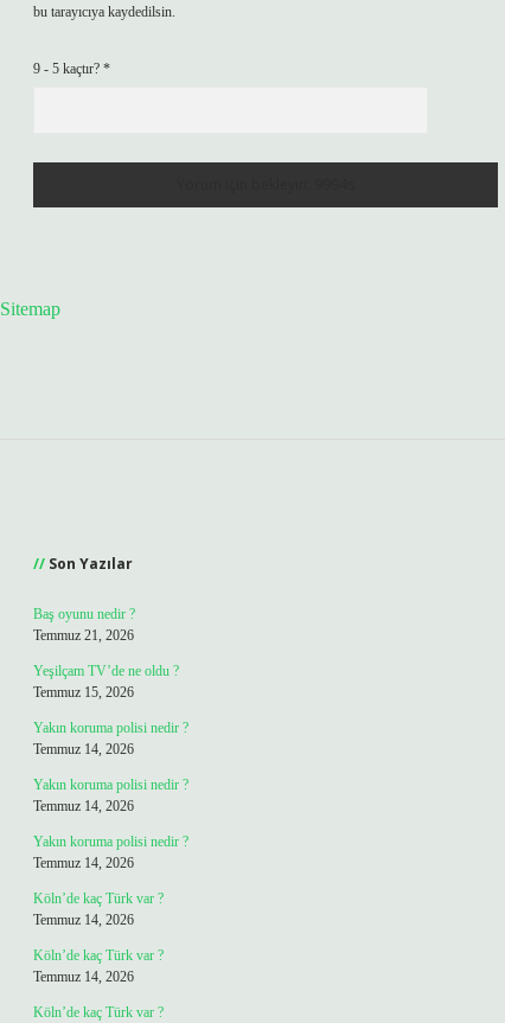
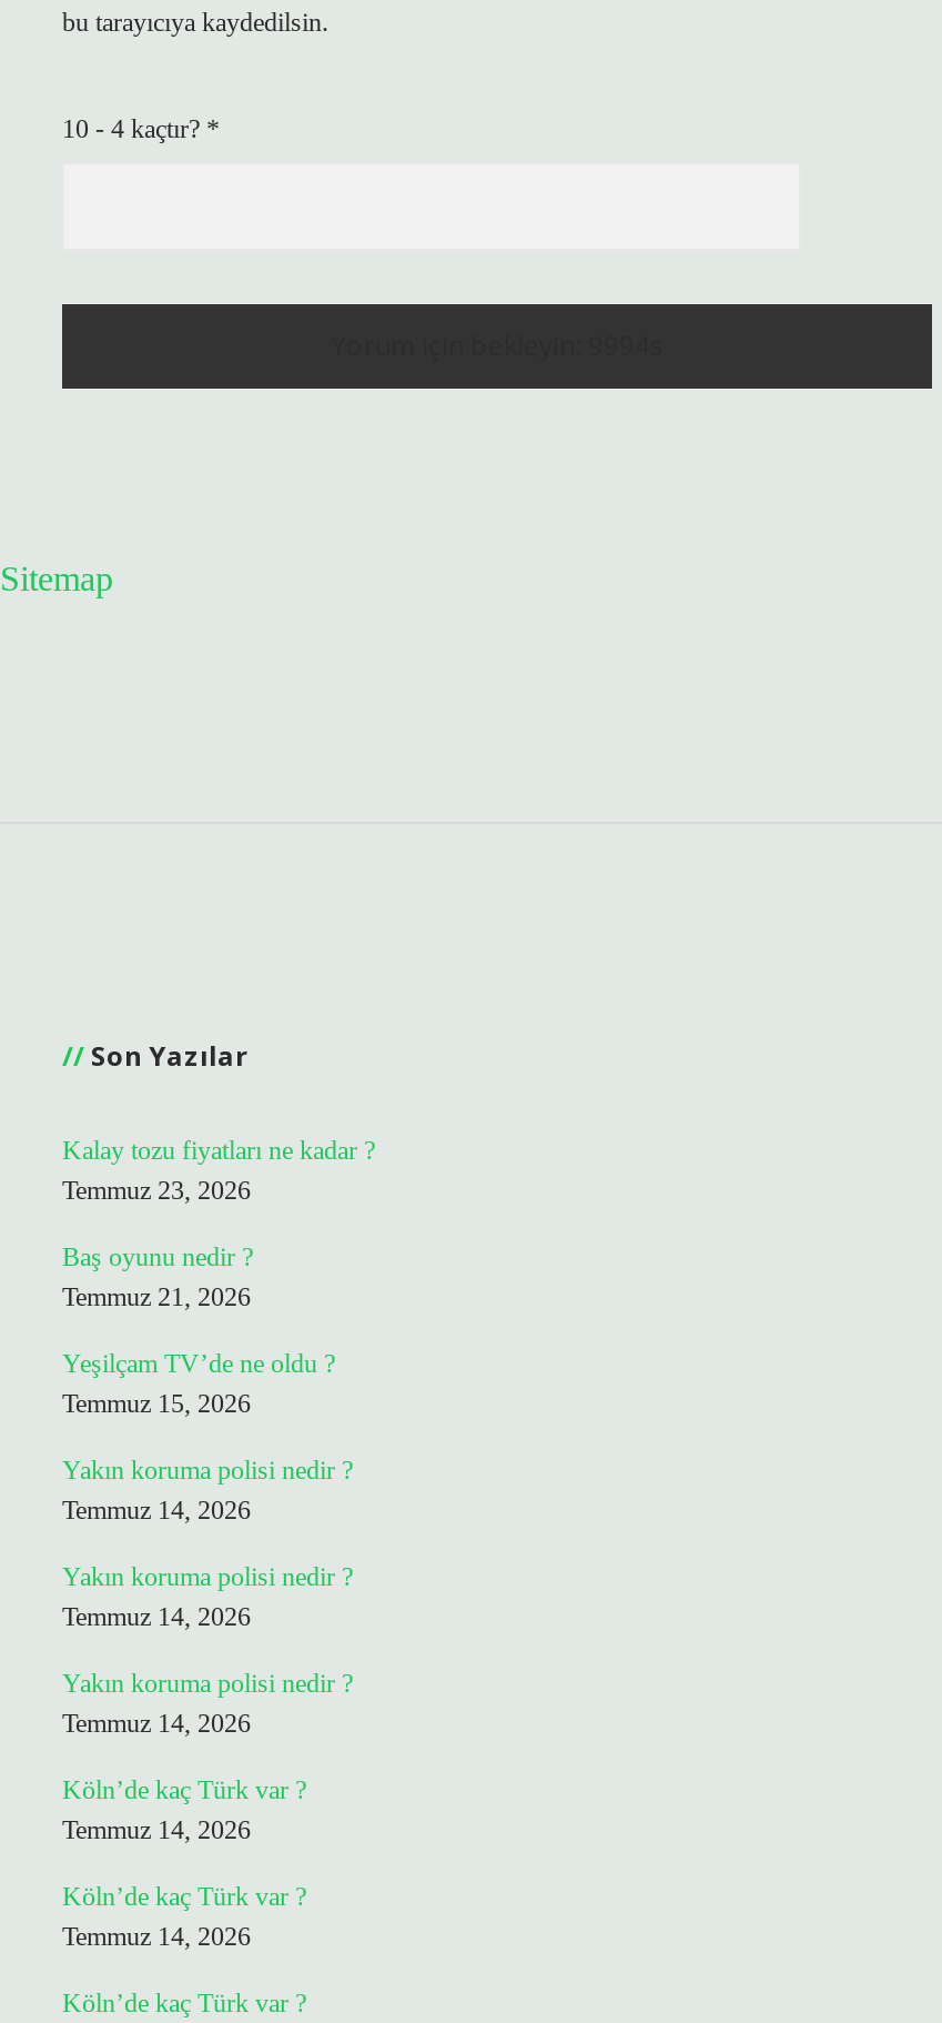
- 9 - 5 kaçtır? *
+ 10 - 4 kaçtır? *

+ Kalay tozu fiyatları ne kadar ?
+ Temmuz 23, 2026
